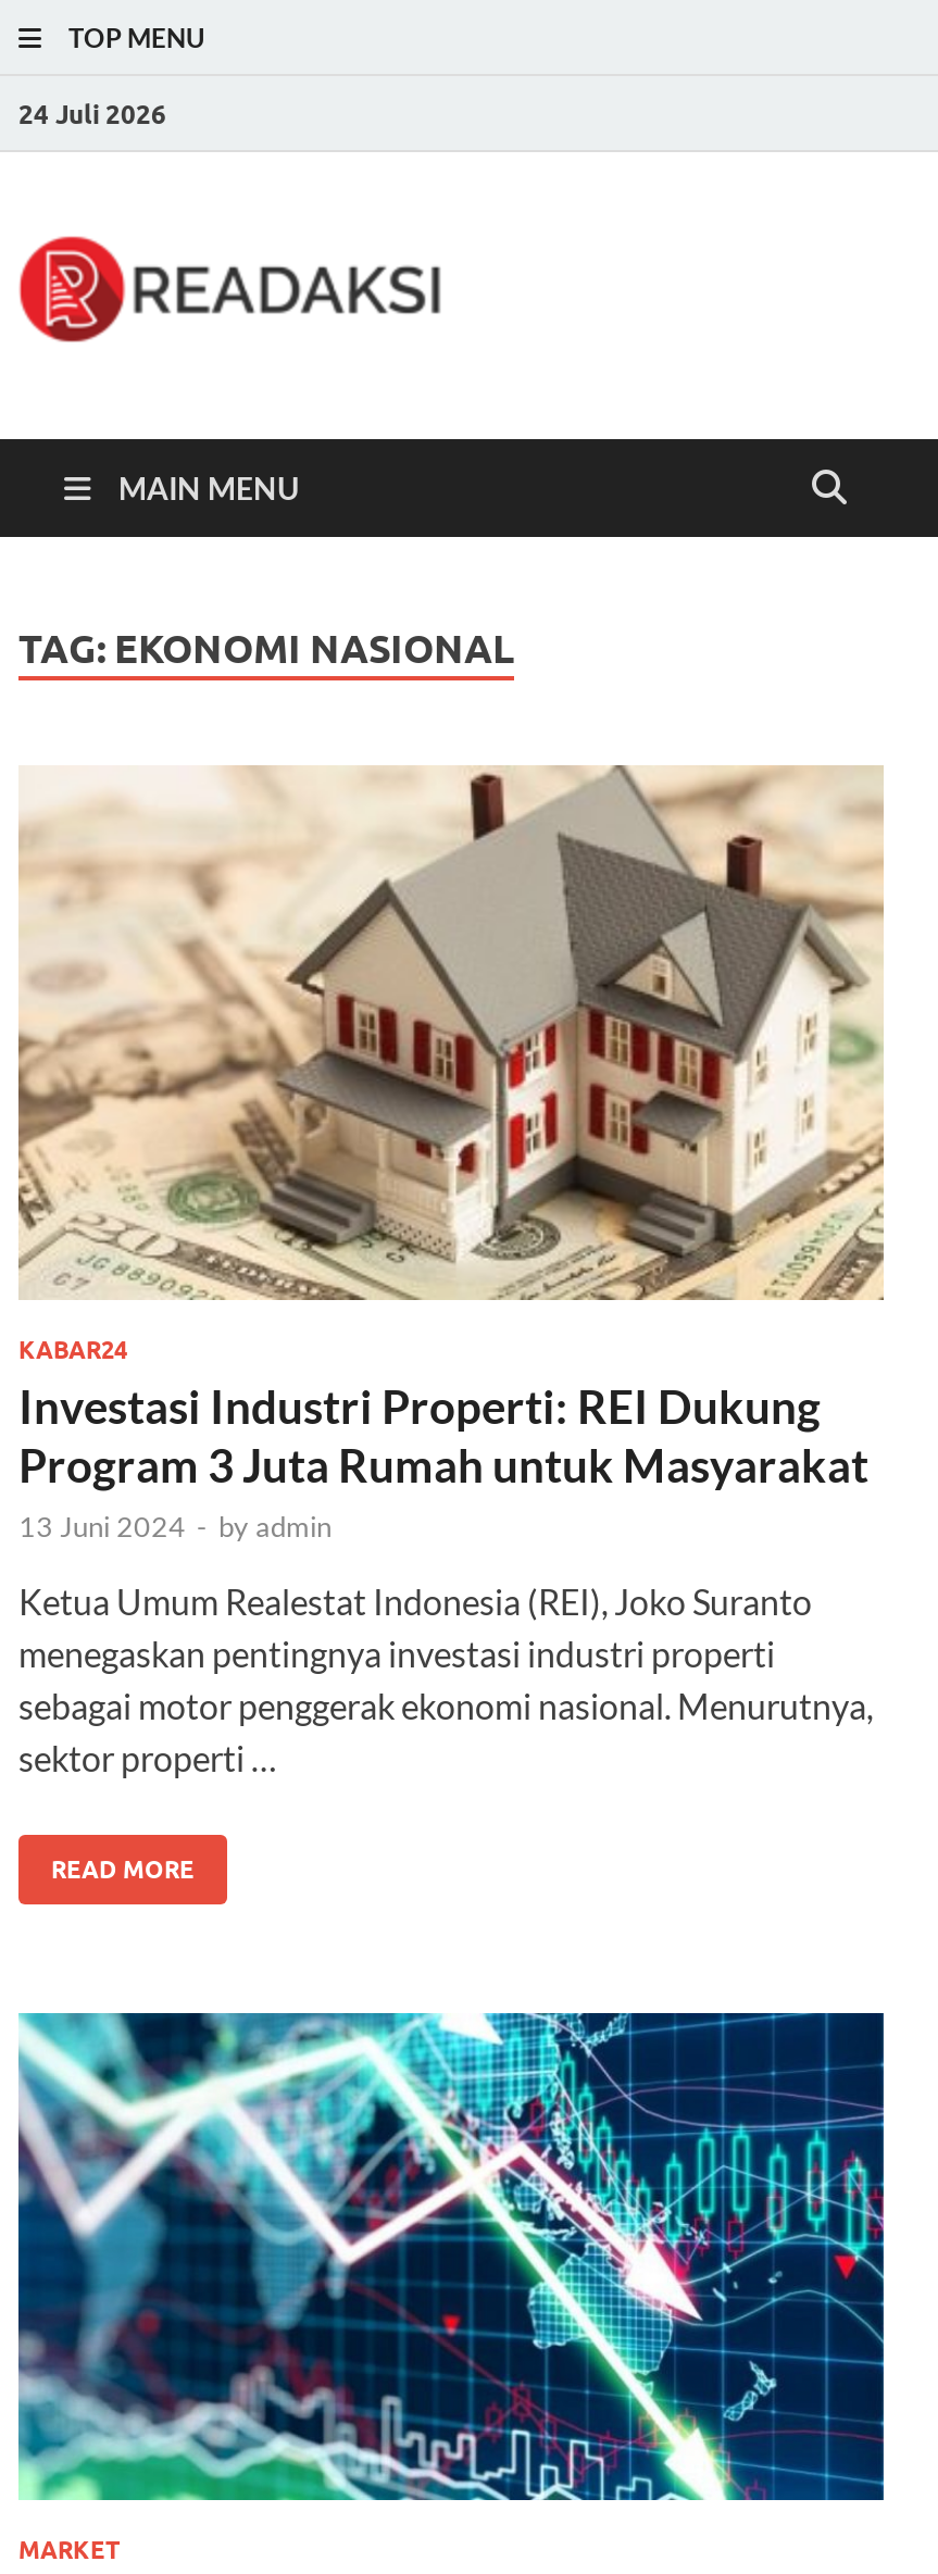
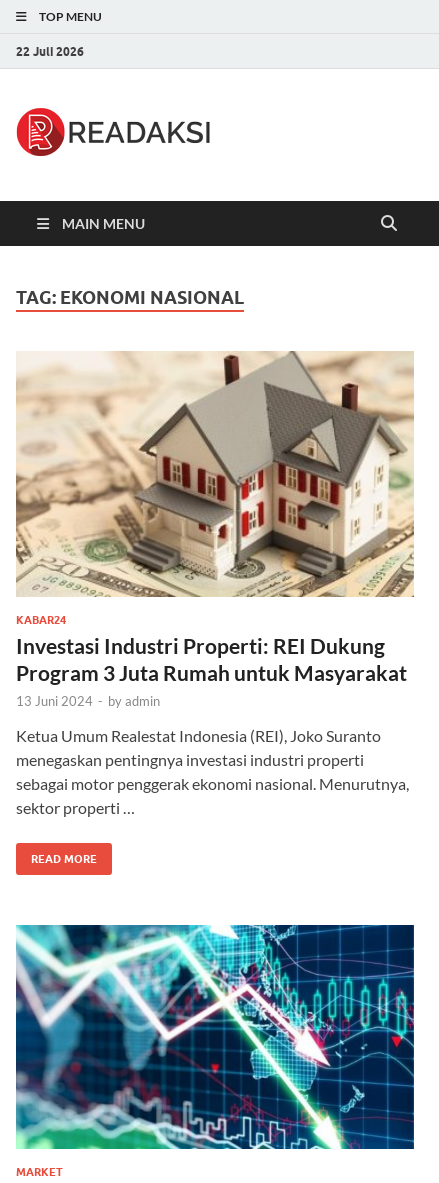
- 24 Juli 2026
+ 22 Juli 2026
